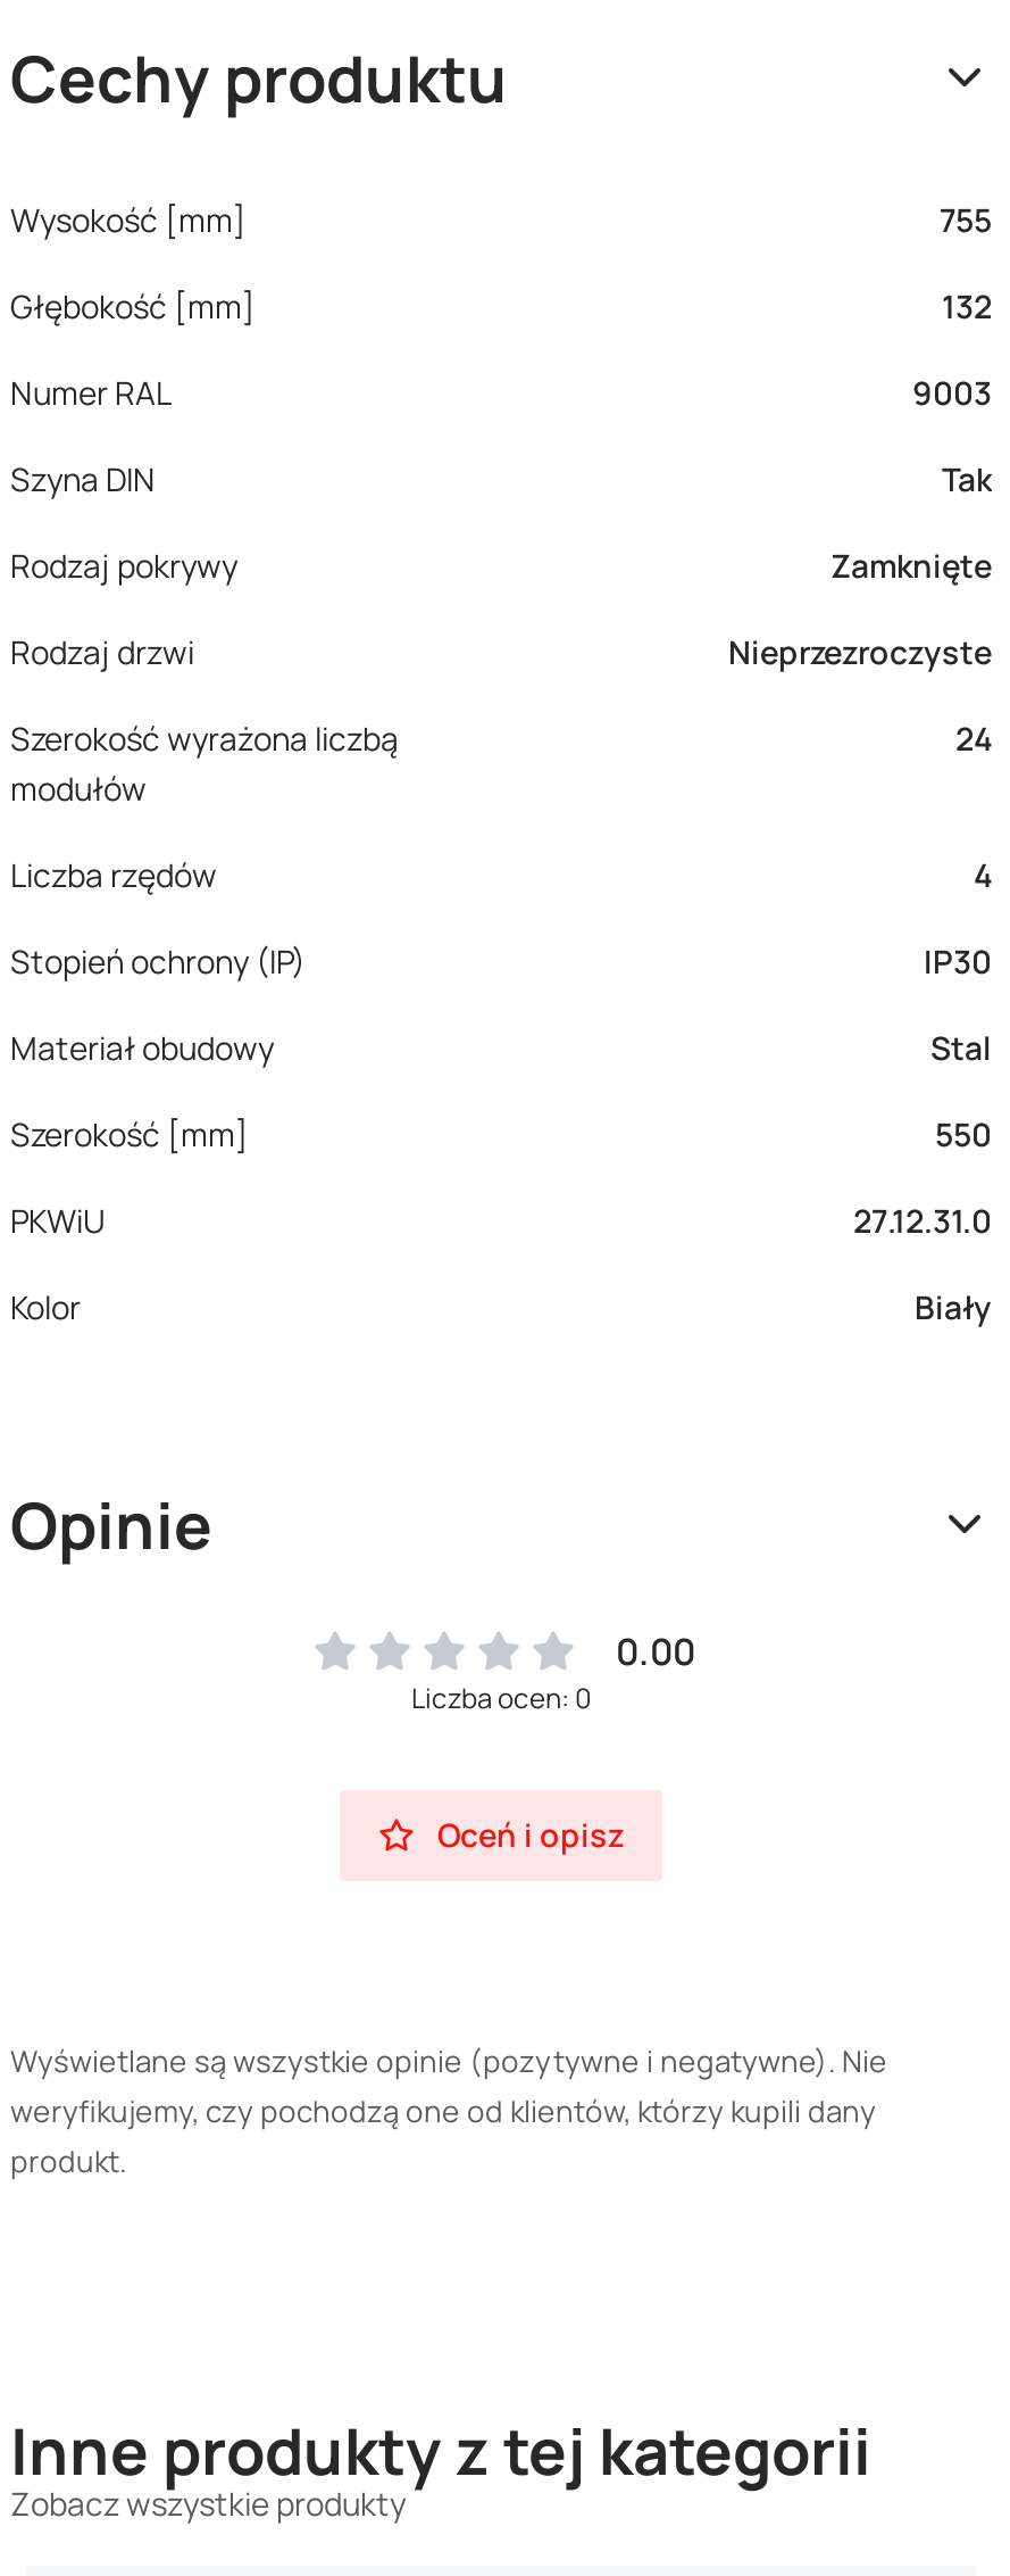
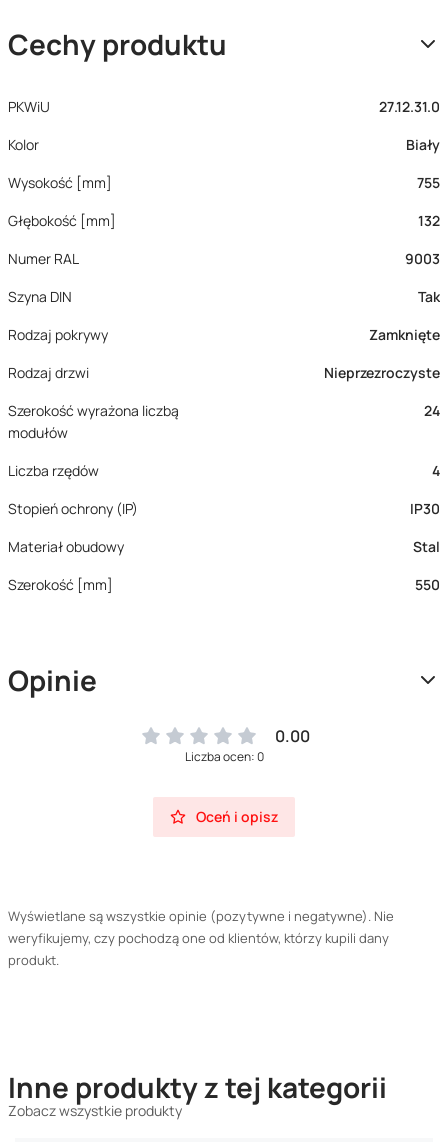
moved down: Wysokość [mm] | 755 | Głębokość [mm] | ... | Szerokość [mm] | 550

moved up: PKWiU | 27.12.31.0 | Kolor | Biały
